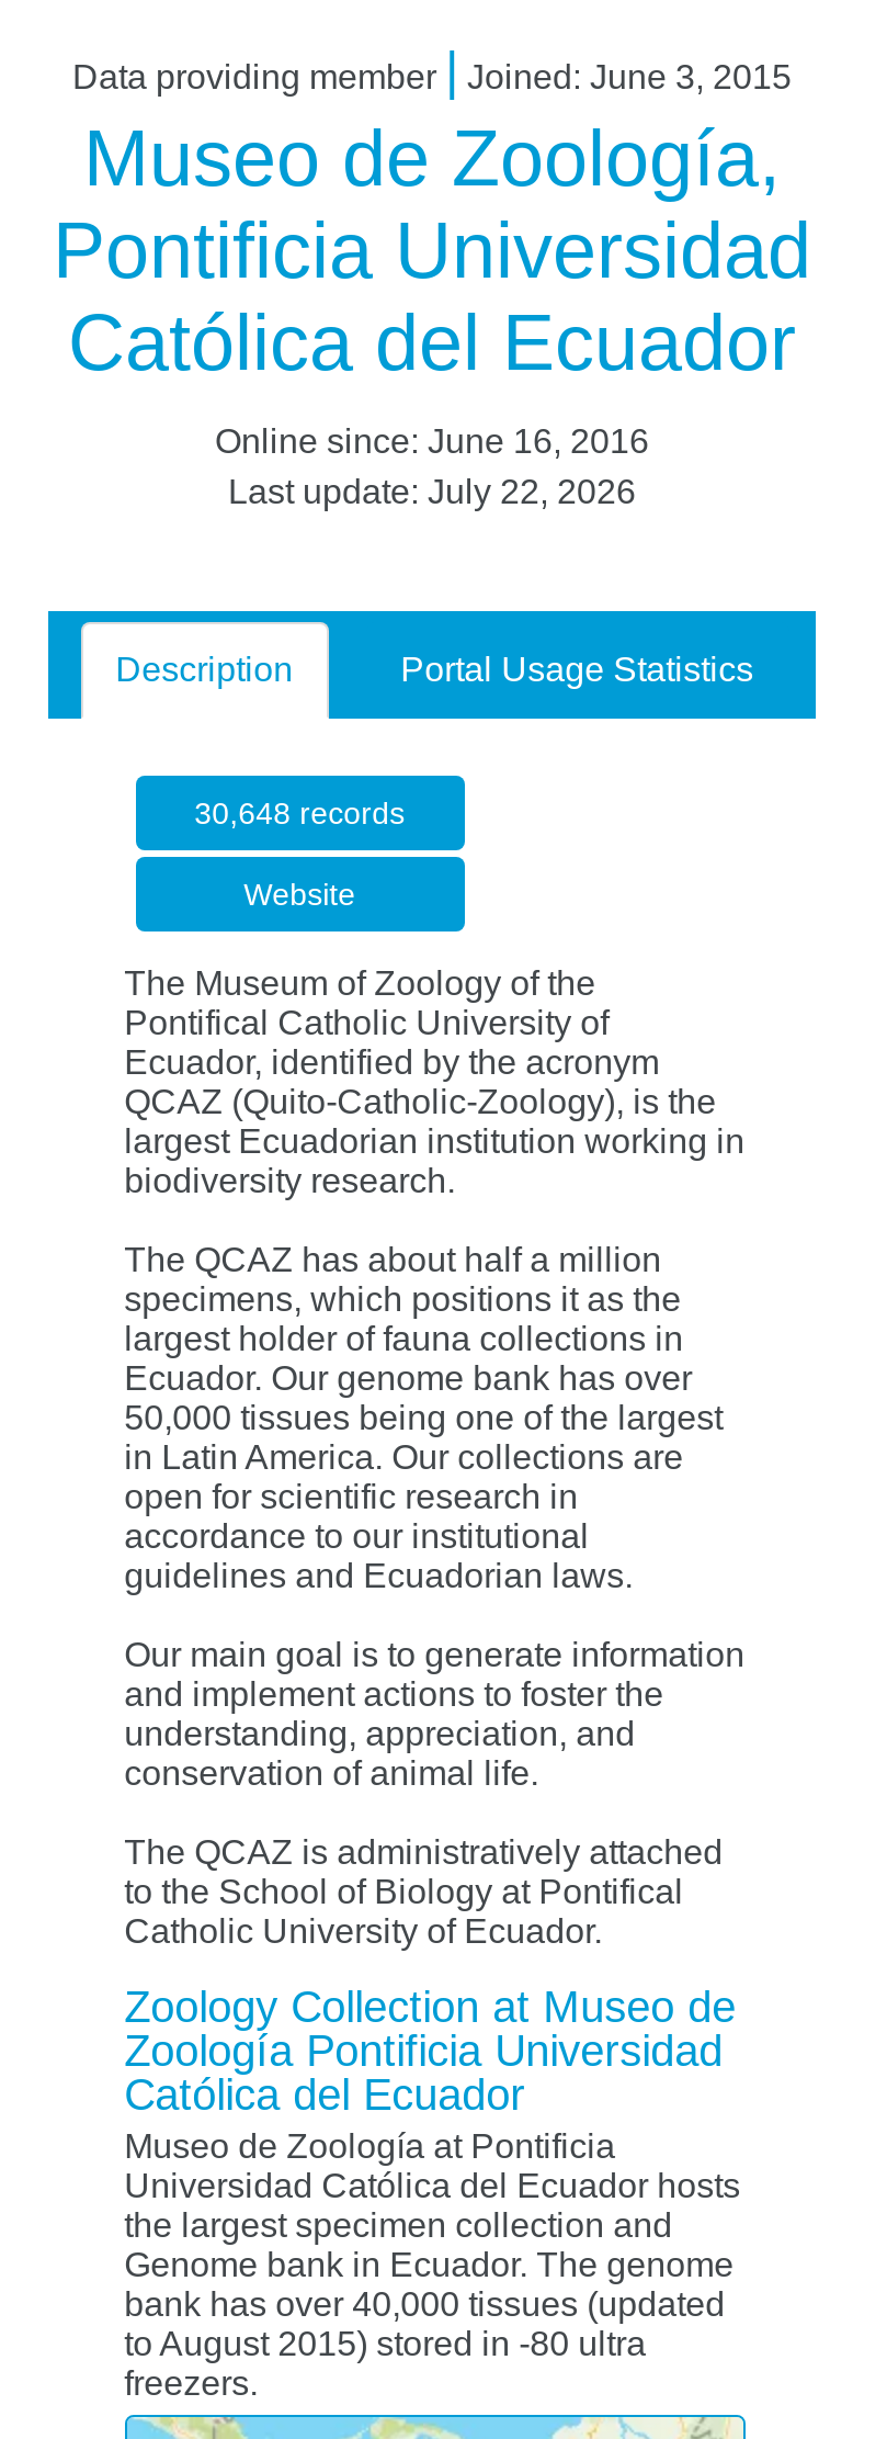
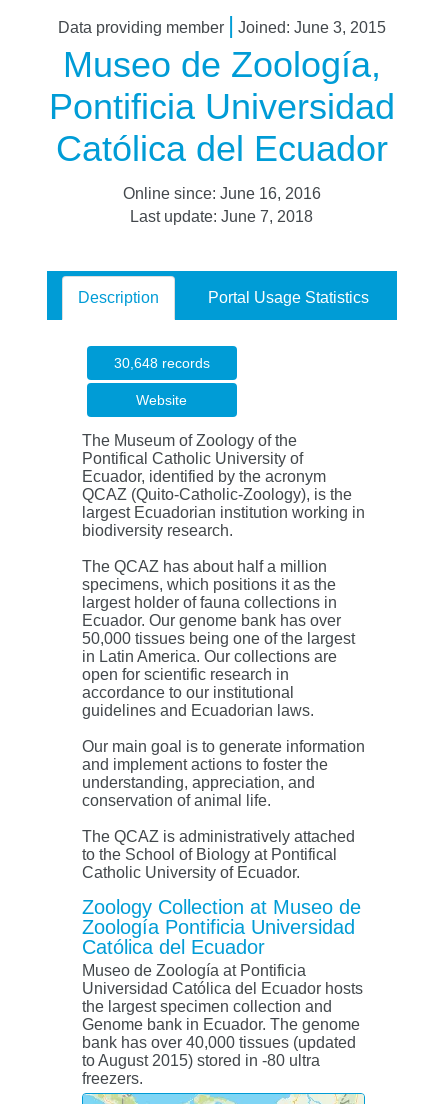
- Last update: July 22, 2026
+ Last update: June 7, 2018
